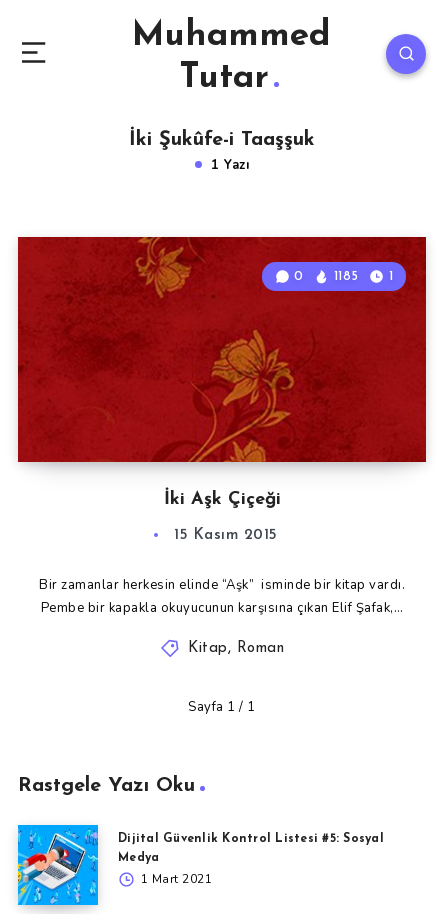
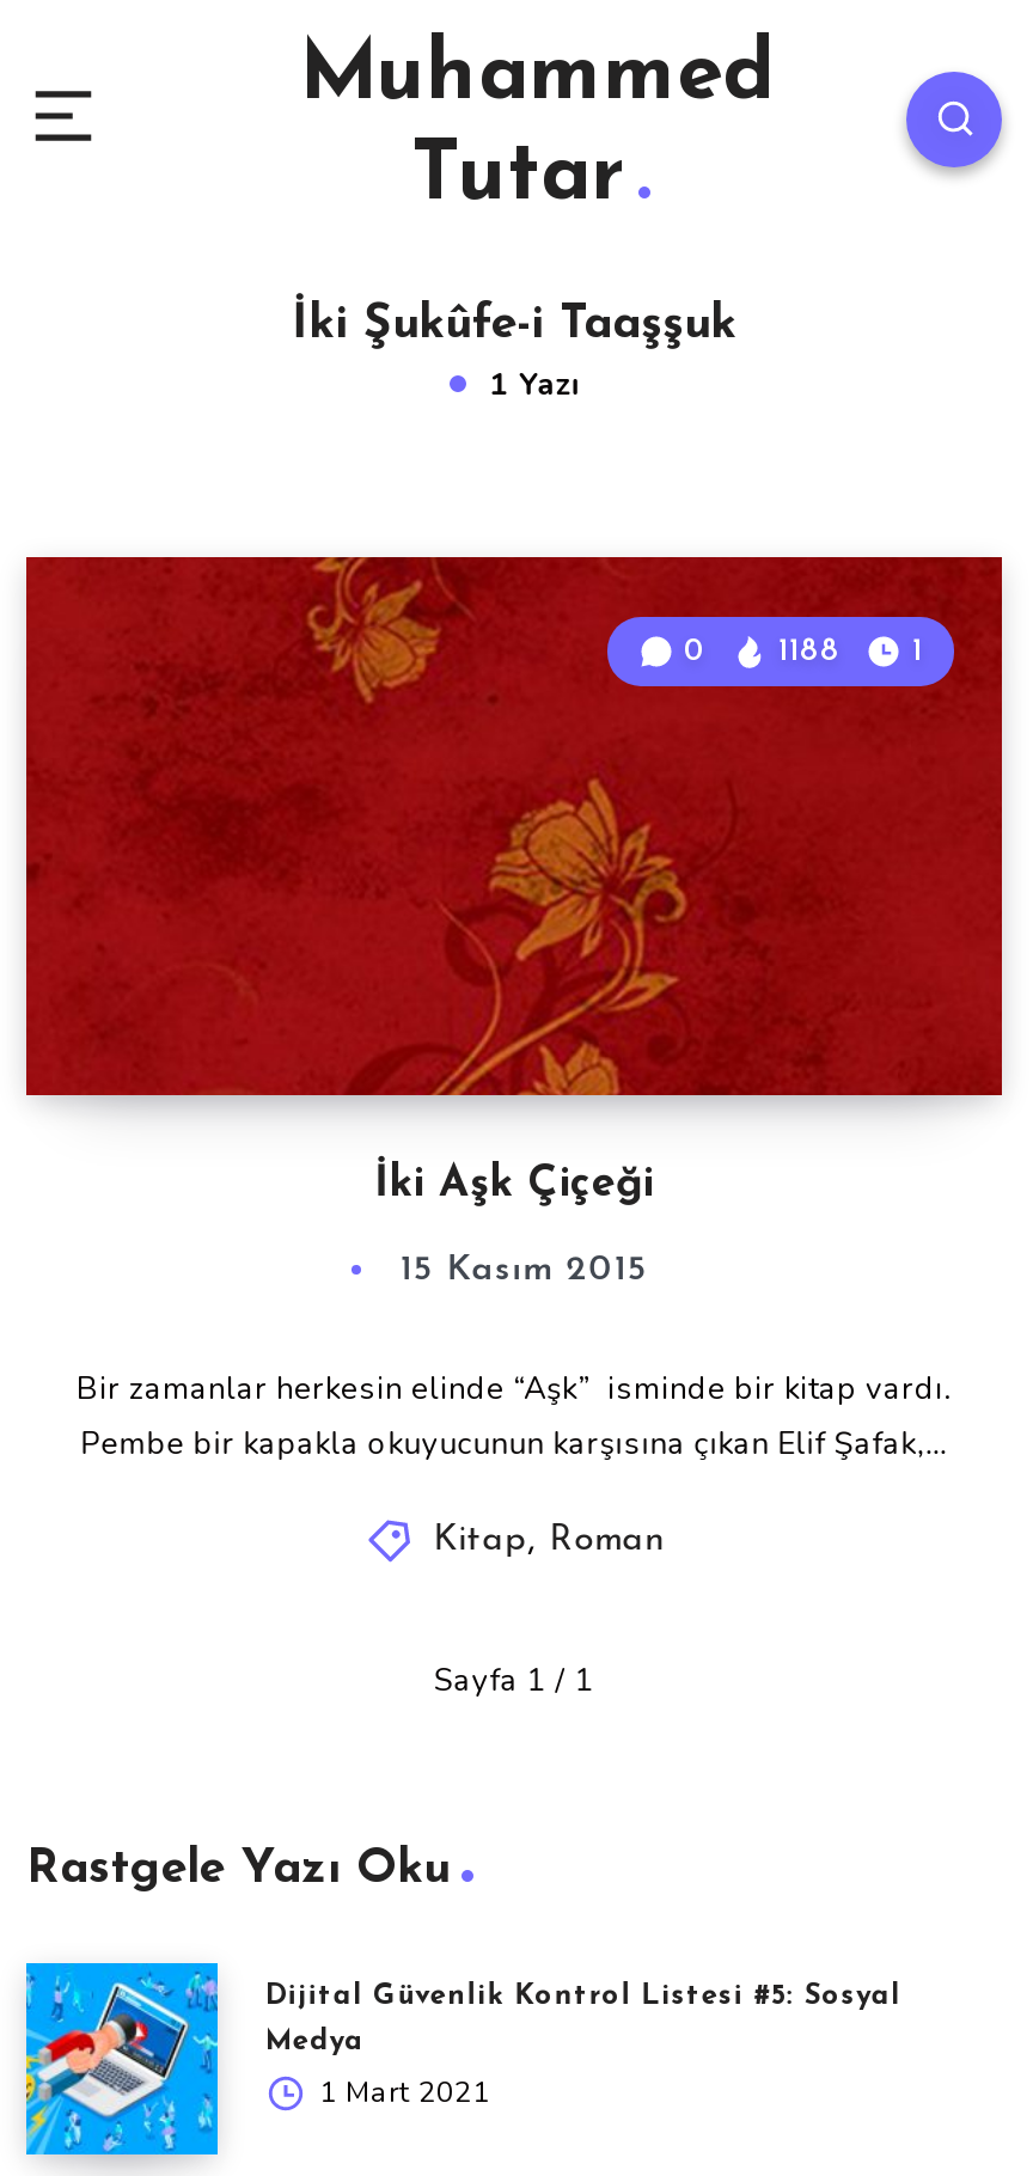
- 0 1185 1
+ 0 1188 1
